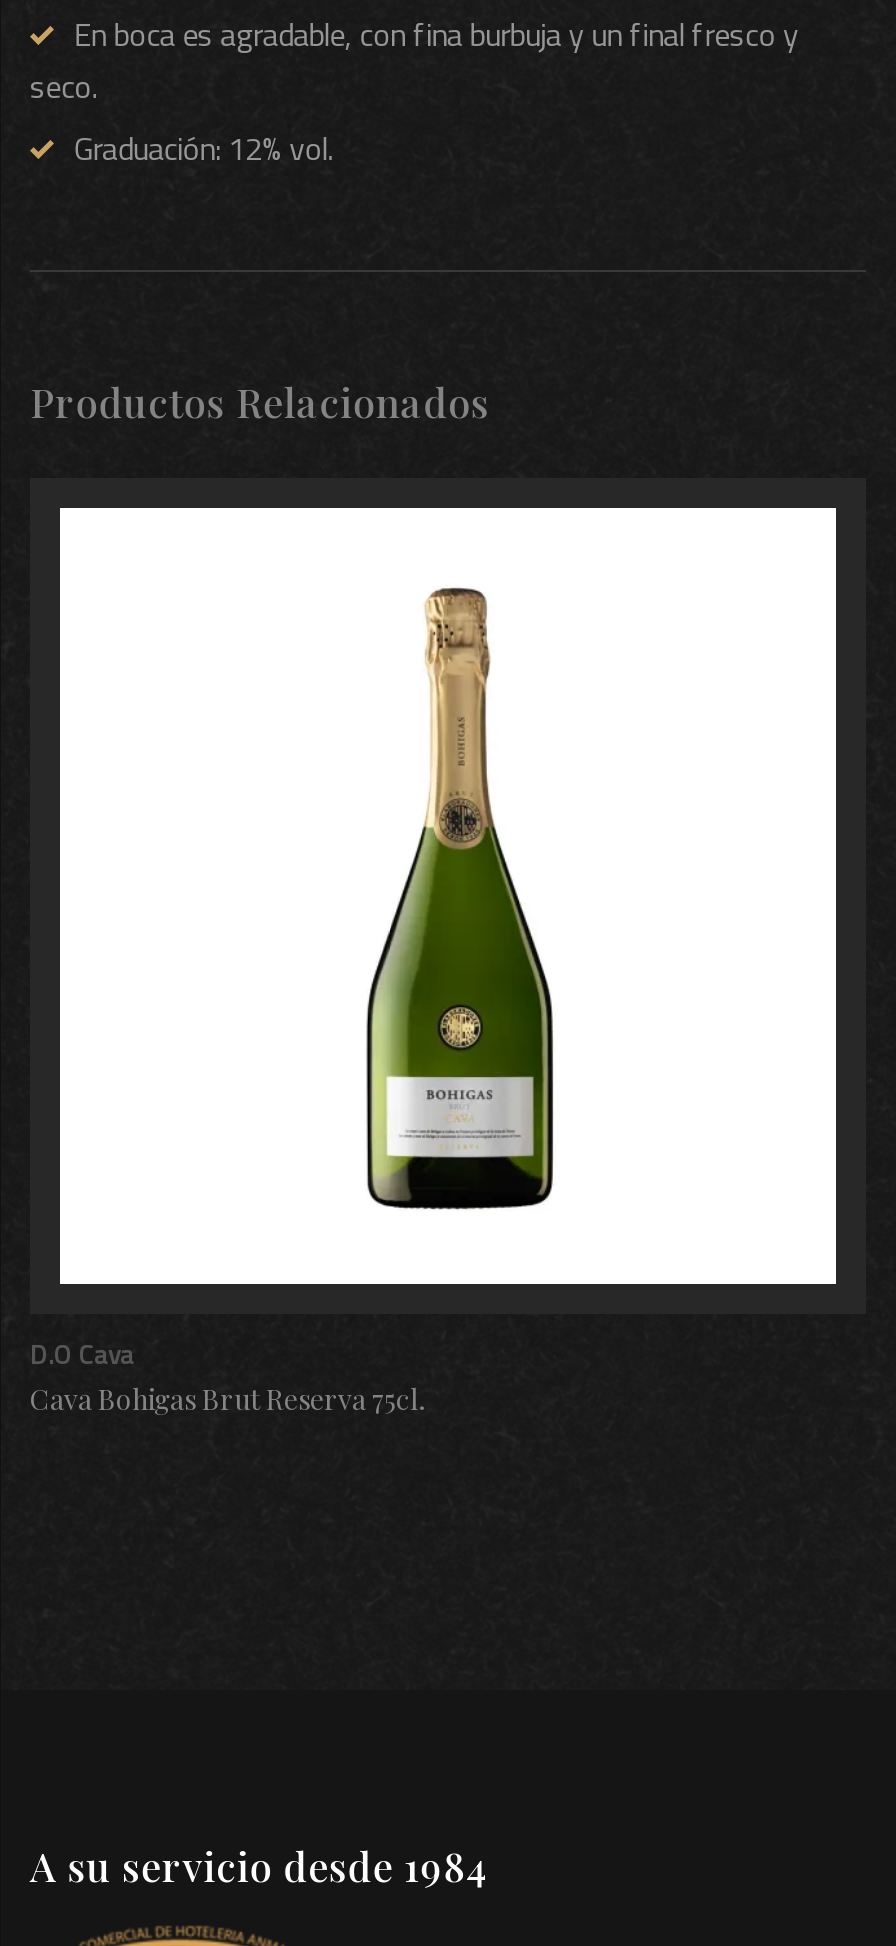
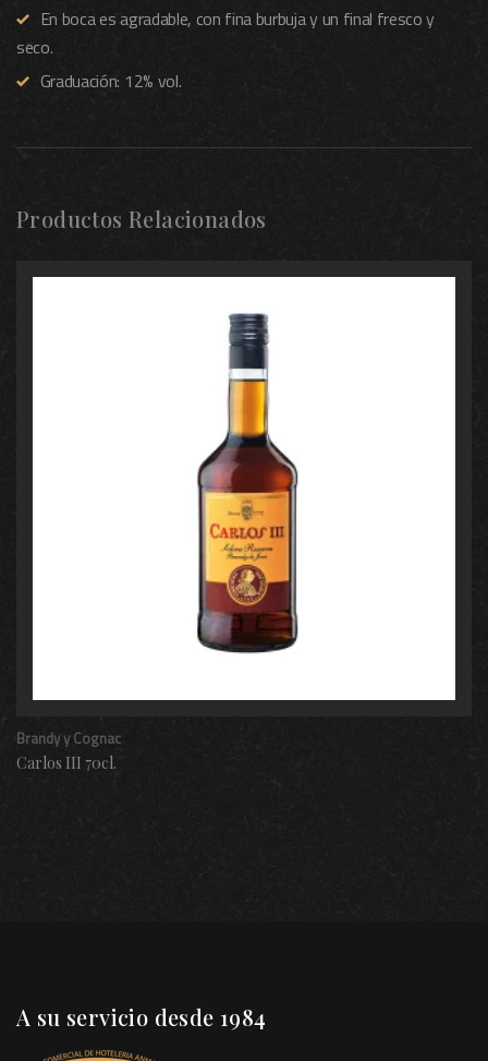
- [image]
+ [image]

- D.O Cava
- Cava Bohigas Brut Reserva 75cl.
+ Brandy y Cognac
+ Carlos III 70cl.
